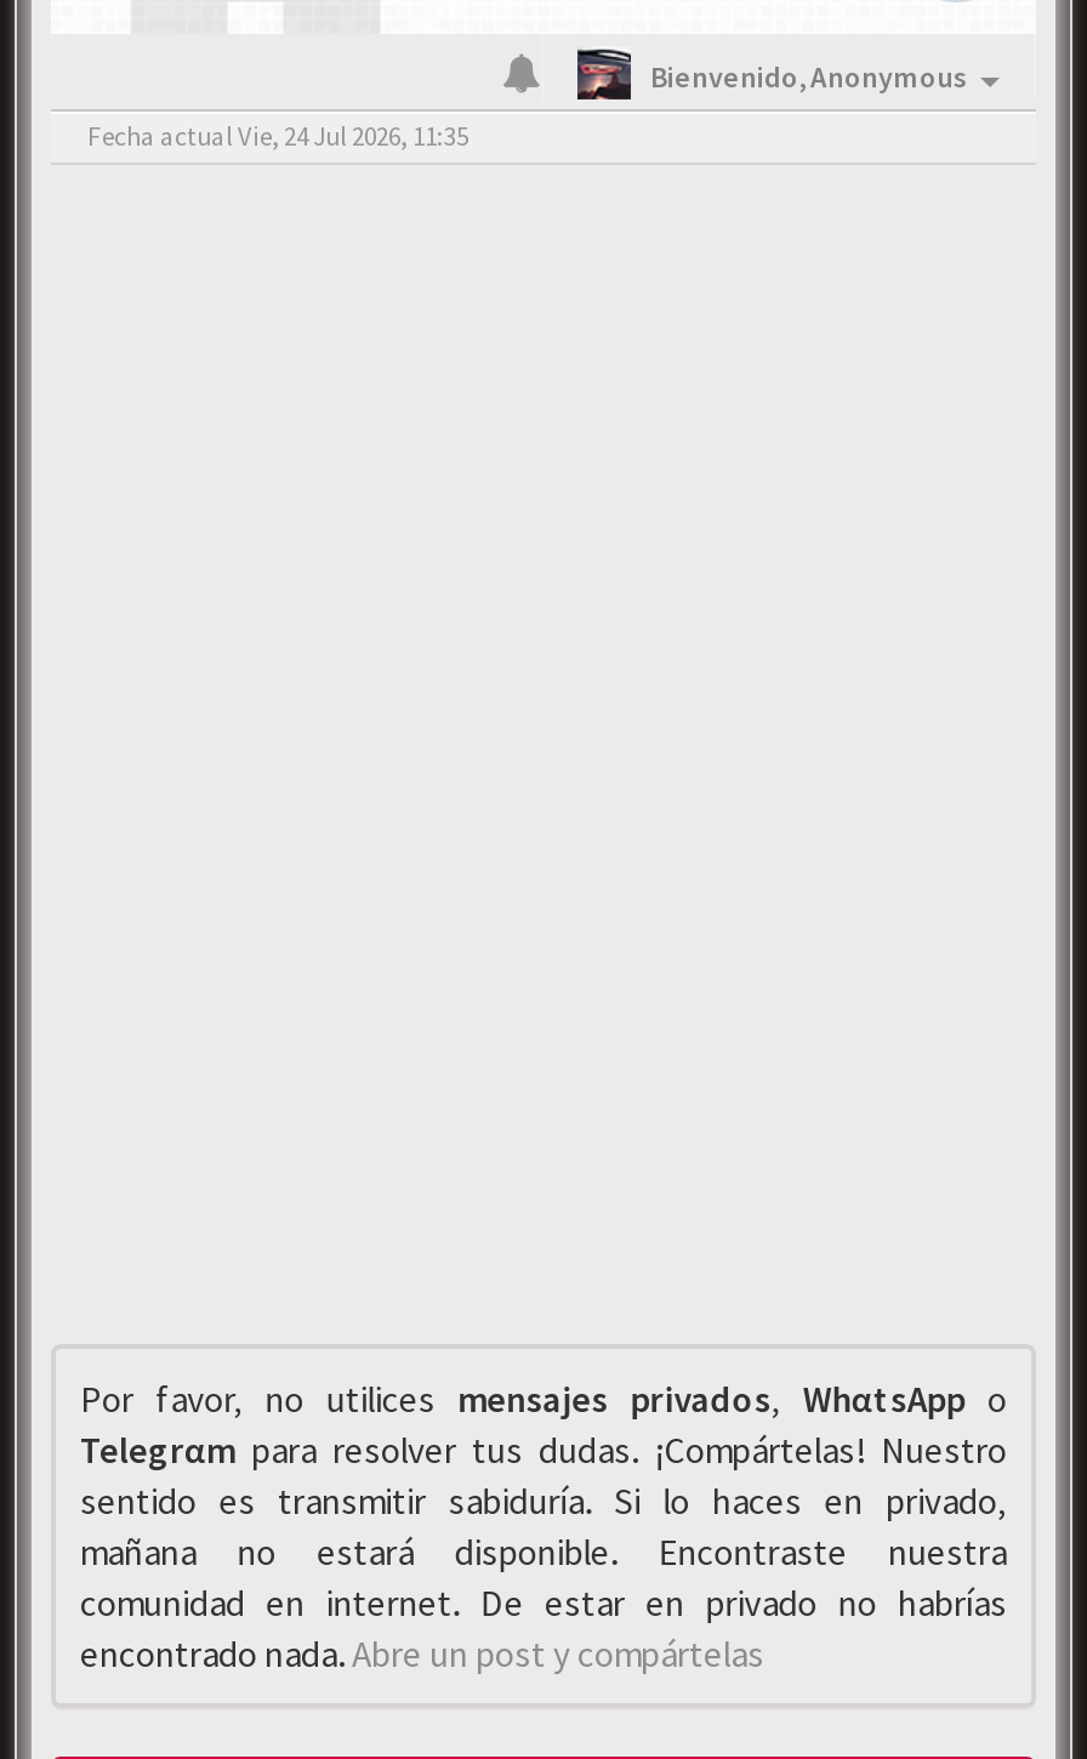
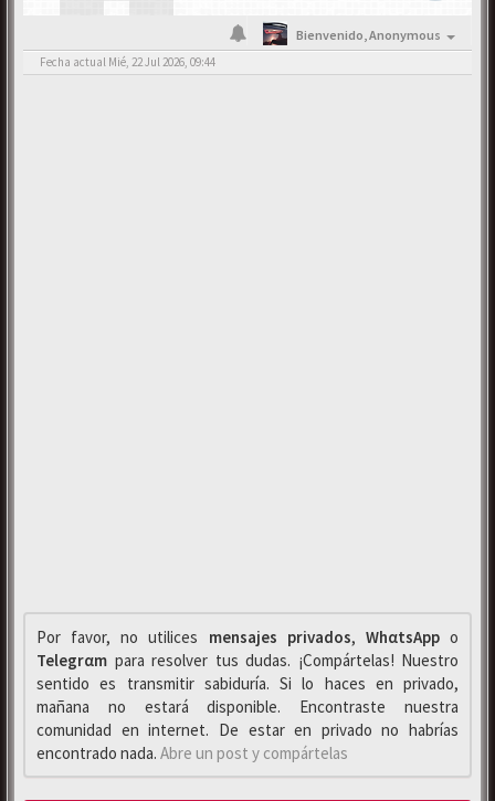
- Fecha actual Vie, 24 Jul 2026, 11:35
+ Fecha actual Mié, 22 Jul 2026, 09:44
